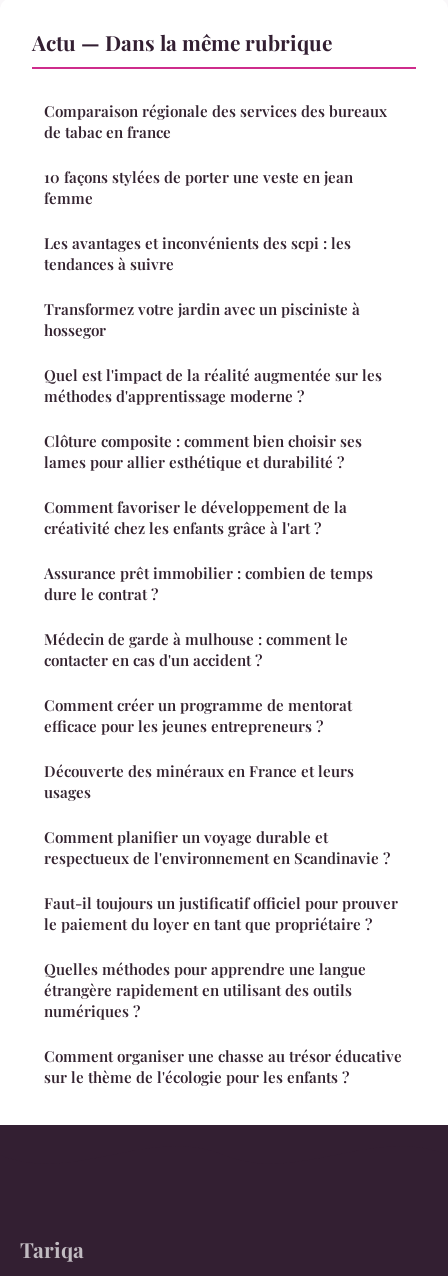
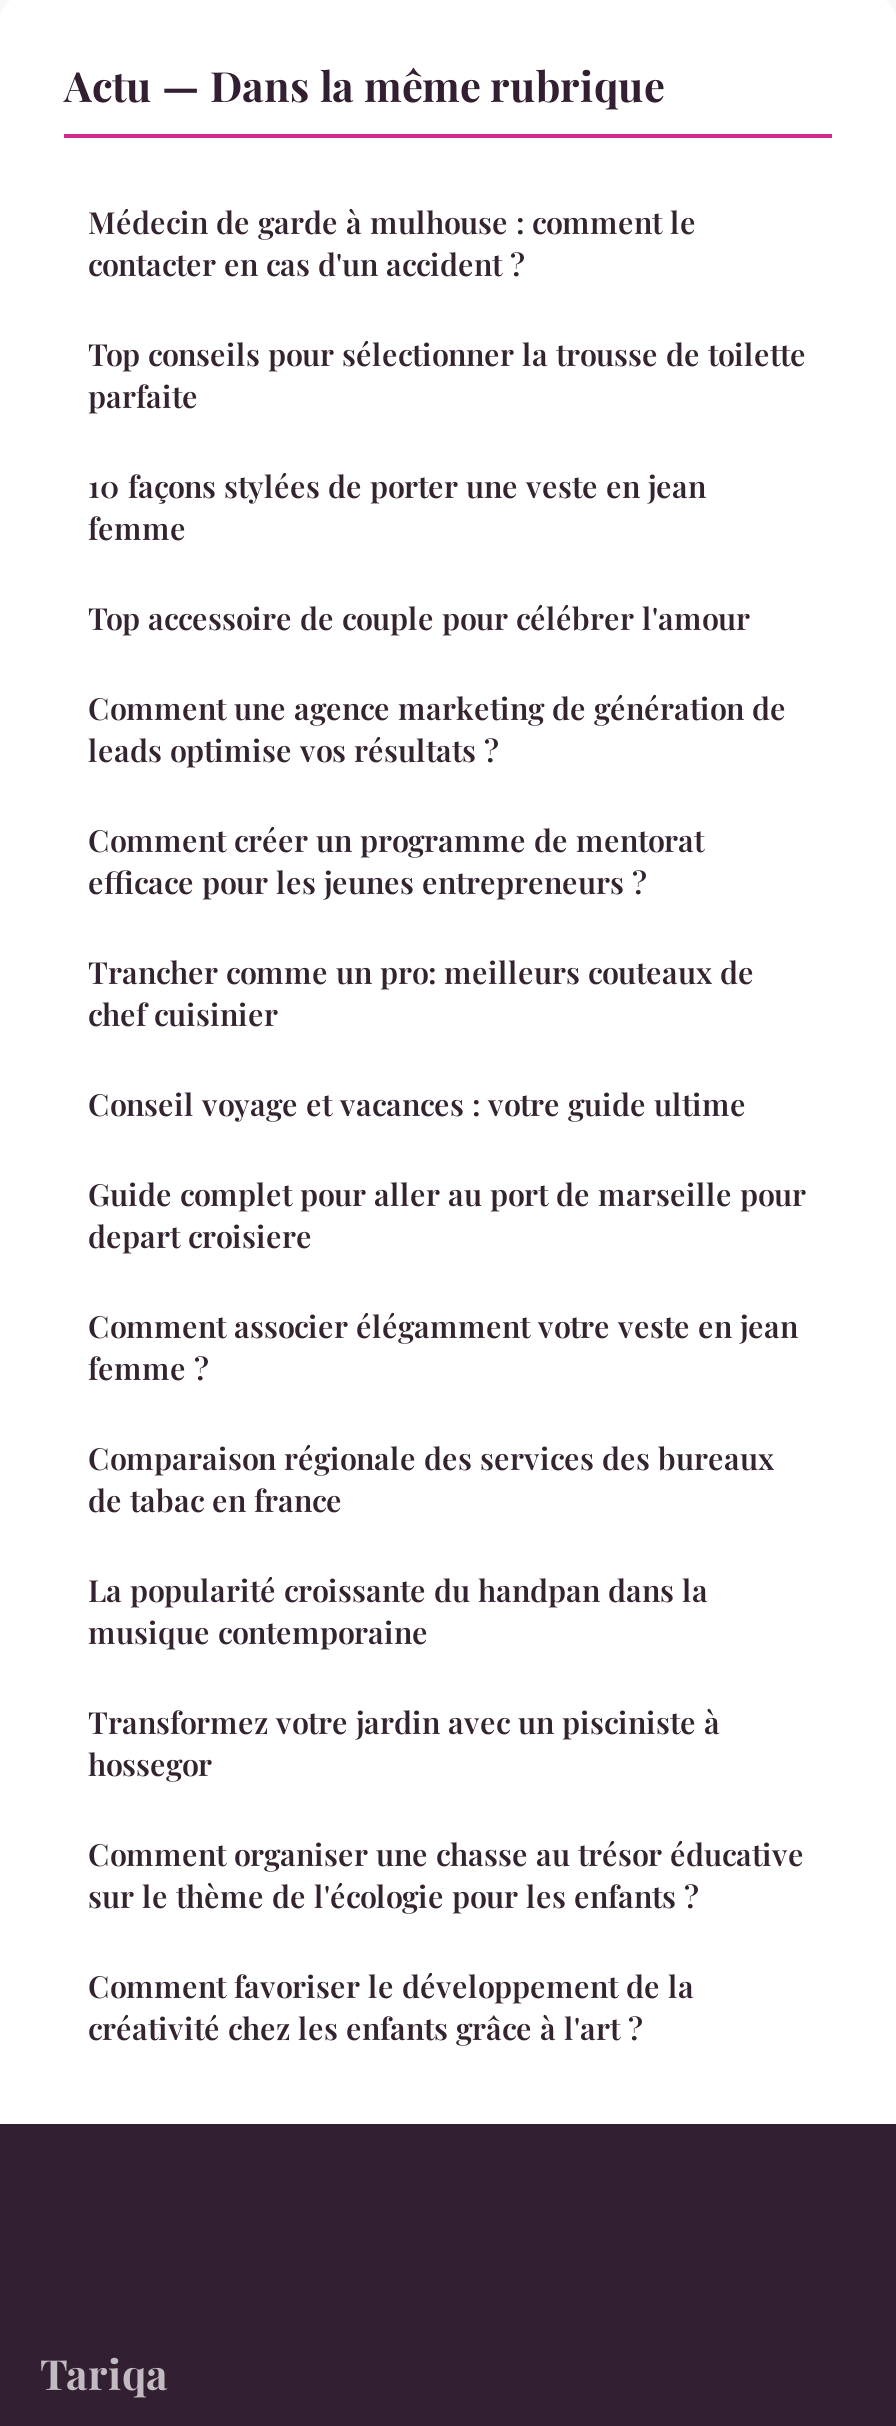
+ Top conseils pour sélectionner la trousse de toilette
+ parfaite
+ Top accessoire de couple pour célébrer l'amour
+ Comment une agence marketing de génération de
+ leads optimise vos résultats ?
+ Trancher comme un pro: meilleurs couteaux de
+ chef cuisinier
+ Conseil voyage et vacances : votre guide ultime
+ Guide complet pour aller au port de marseille pour
+ depart croisiere
+ Comment associer élégamment votre veste en jean
+ femme ?

moved down: Comparaison régionale des services des bureaux | de tabac en france

moved up: 10 façons stylées de porter une veste en jean | femme

- Les avantages et inconvénients des scpi : les
- tendances à suivre
+ La popularité croissante du handpan dans la
+ musique contemporaine

moved down: Transformez votre jardin avec un pisciniste à | hossegor

- Quel est l'impact de la réalité augmentée sur les
- méthodes d'apprentissage moderne ?
- Clôture composite : comment bien choisir ses
- lames pour allier esthétique et durabilité ?

moved down: Comment favoriser le développement de la | créativité chez les enfants grâce à l'art ?

- Assurance prêt immobilier : combien de temps
- dure le contrat ?
- Découverte des minéraux en France et leurs
- usages
- Comment planifier un voyage durable et
- respectueux de l'environnement en Scandinavie ?
- Faut-il toujours un justificatif officiel pour prouver
- le paiement du loyer en tant que propriétaire ?
- Quelles méthodes pour apprendre une langue
- étrangère rapidement en utilisant des outils
- numériques ?

moved up: Médecin de garde à mulhouse : comment le | contacter en cas d'un accident ? | Comment créer un programme de mentorat | efficace pour les jeunes entrepreneurs ?

moved up: Comment organiser une chasse au trésor éducative | sur le thème de l'écologie pour les enfants ?
